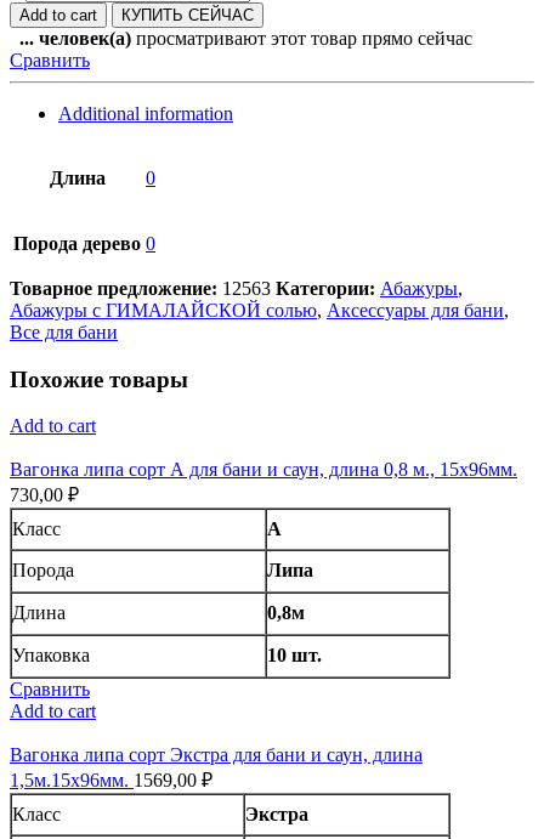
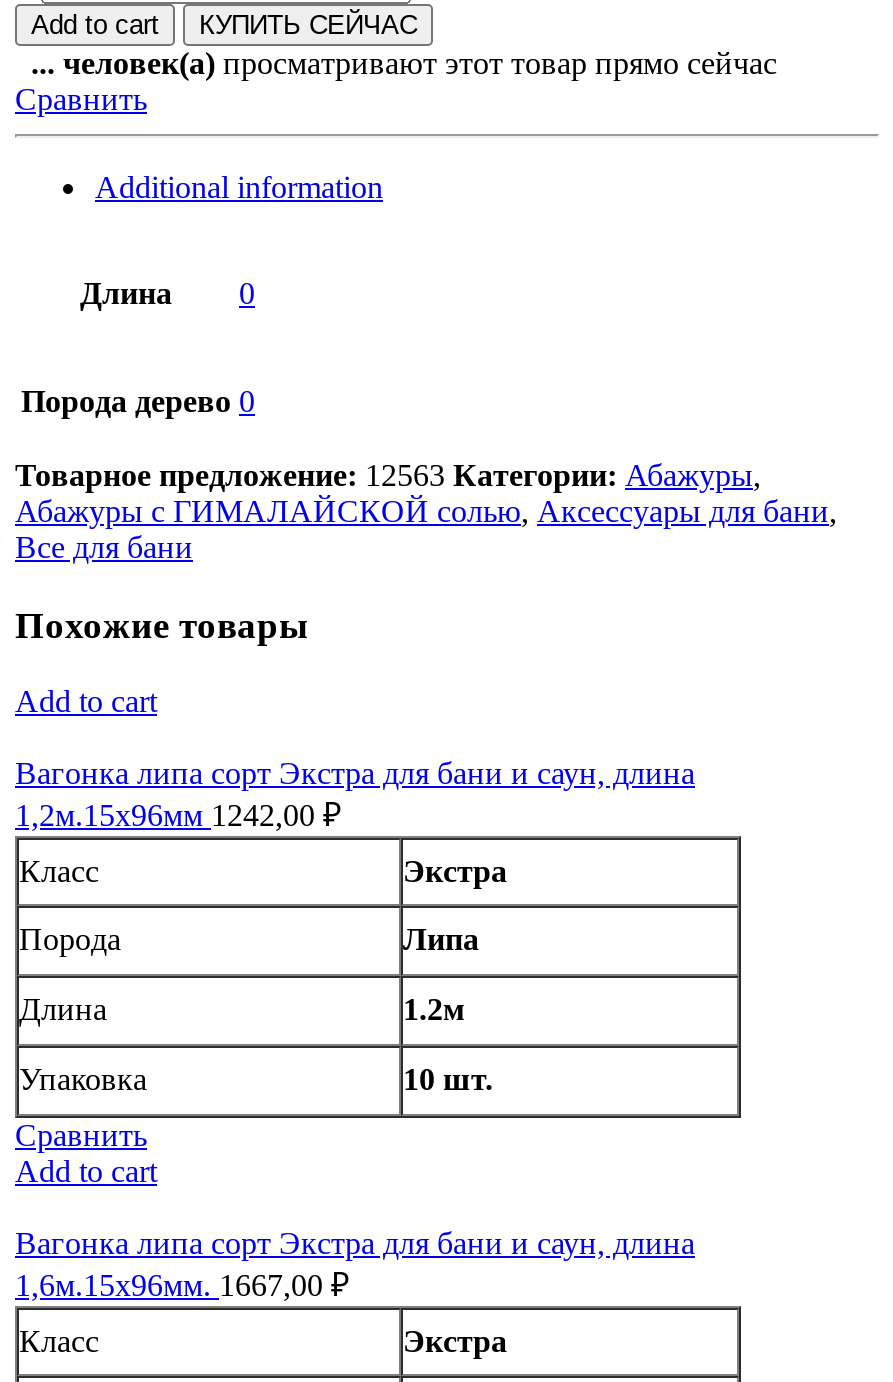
- Вагонка липа сорт А для бани и саун, длина 0,8 м., 15х96мм.
- 730,00 ₽
+ Вагонка липа сорт Экстра для бани и саун, длина
+ 1,2м.15х96мм 1242,00 ₽

- А
+ Экстра

- 0,8м
+ 1.2м

- 1,5м.15х96мм. 1569,00 ₽
+ 1,6м.15х96мм. 1667,00 ₽
